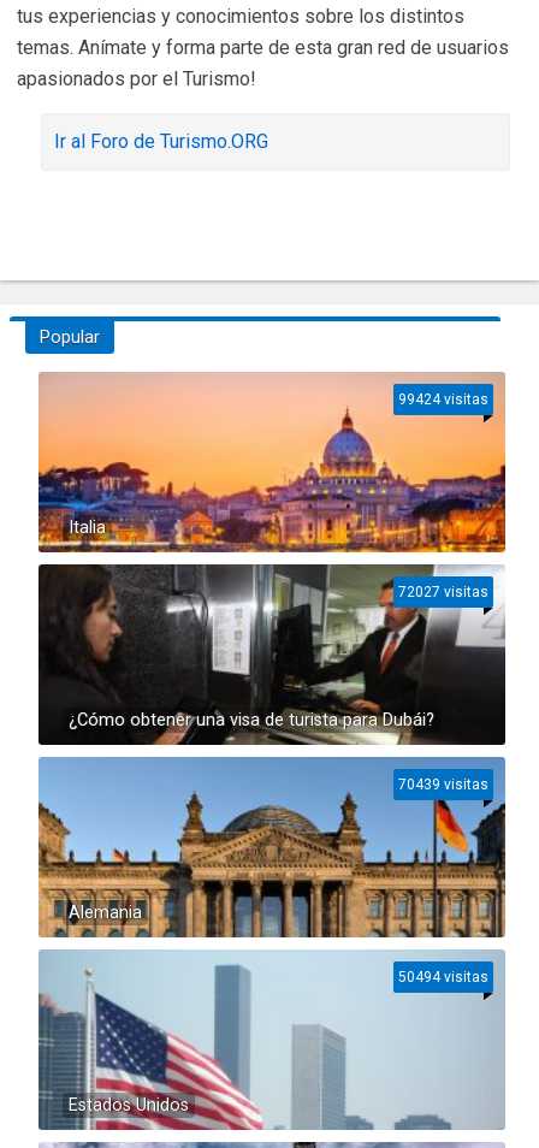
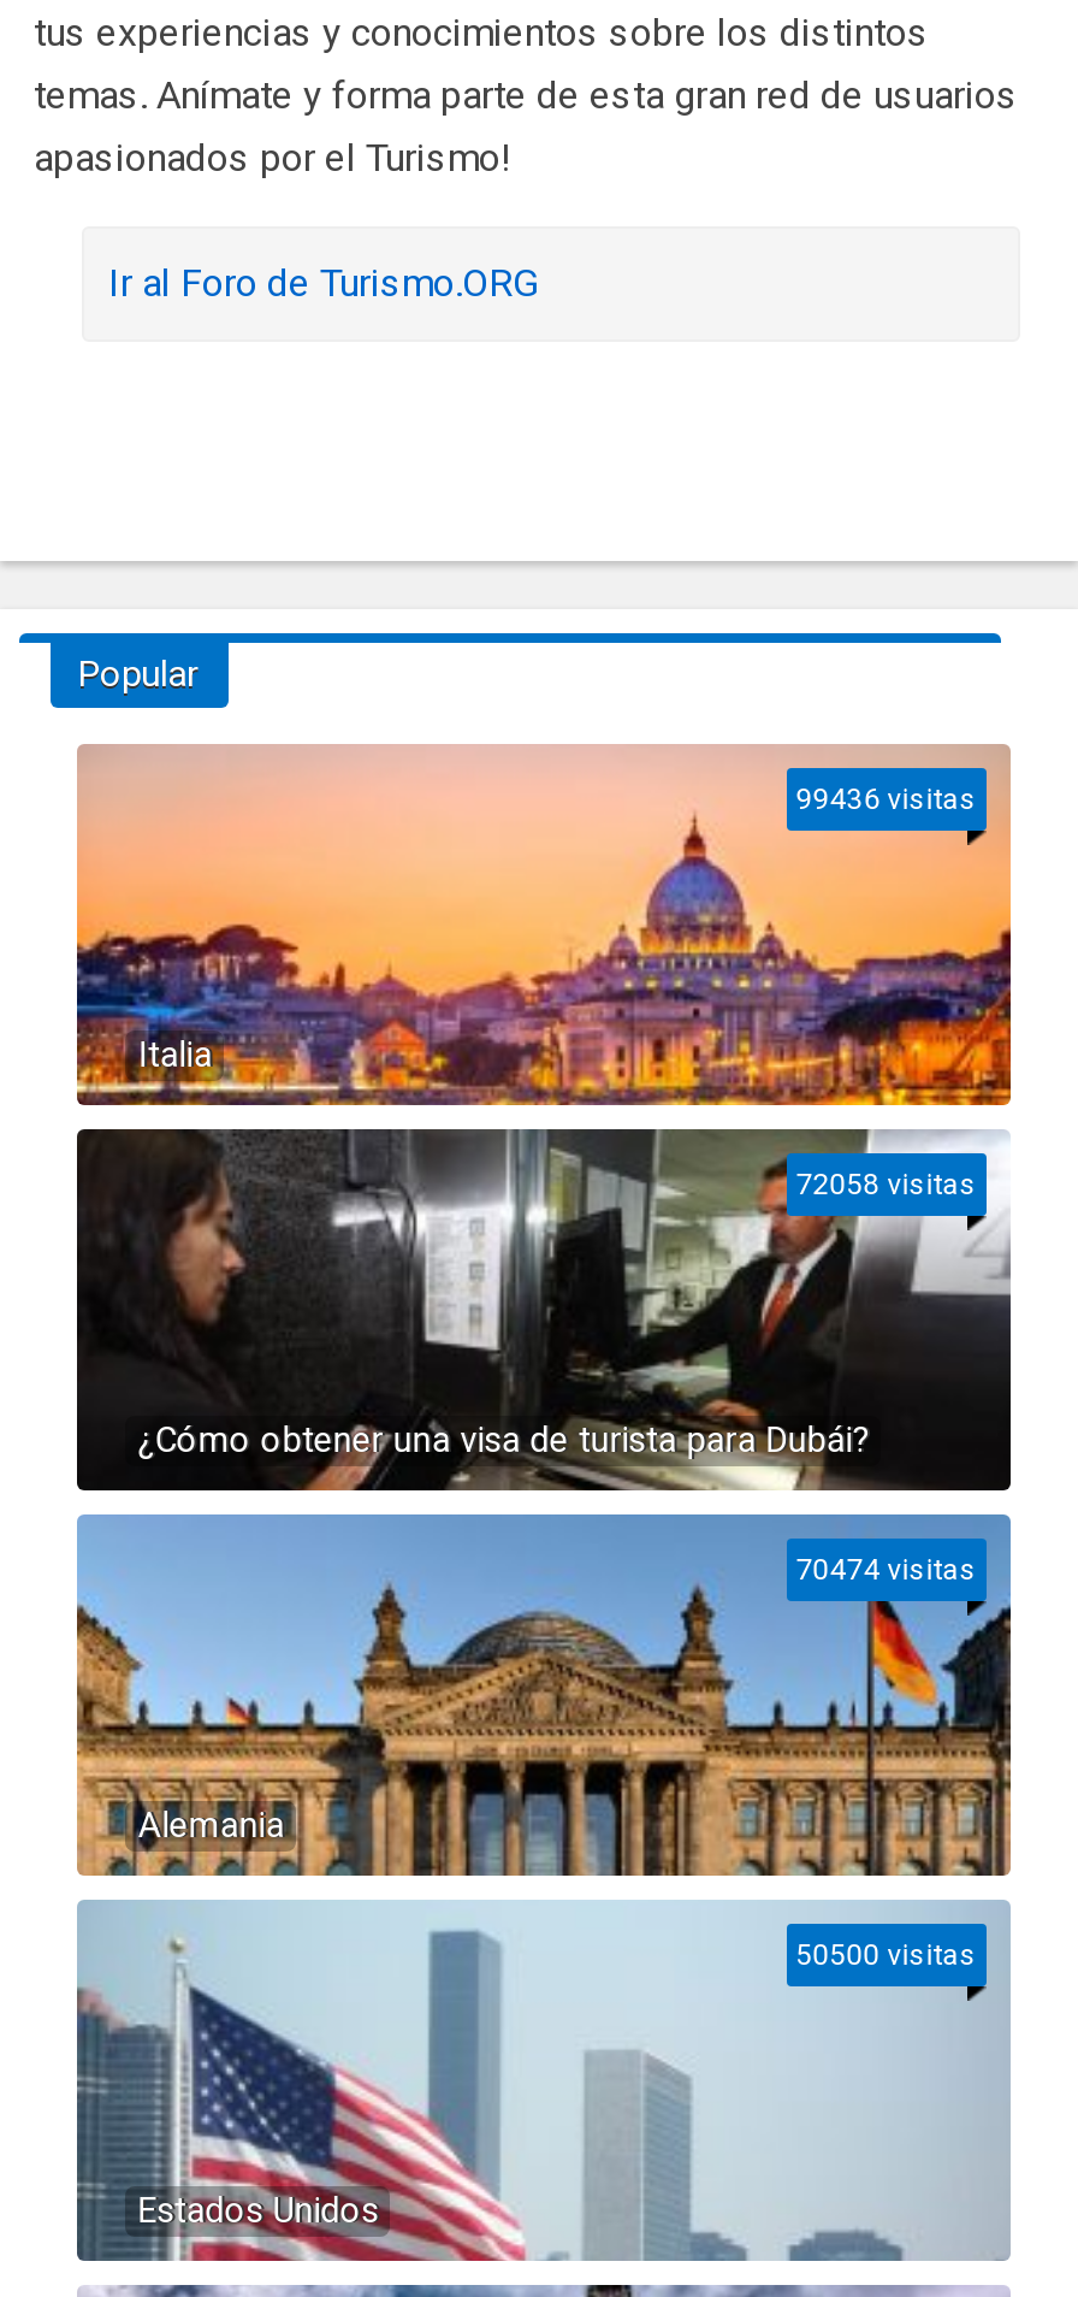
- 99424 visitas
+ 99436 visitas

- 72027 visitas
+ 72058 visitas

- 70439 visitas
+ 70474 visitas

- 50494 visitas
+ 50500 visitas
